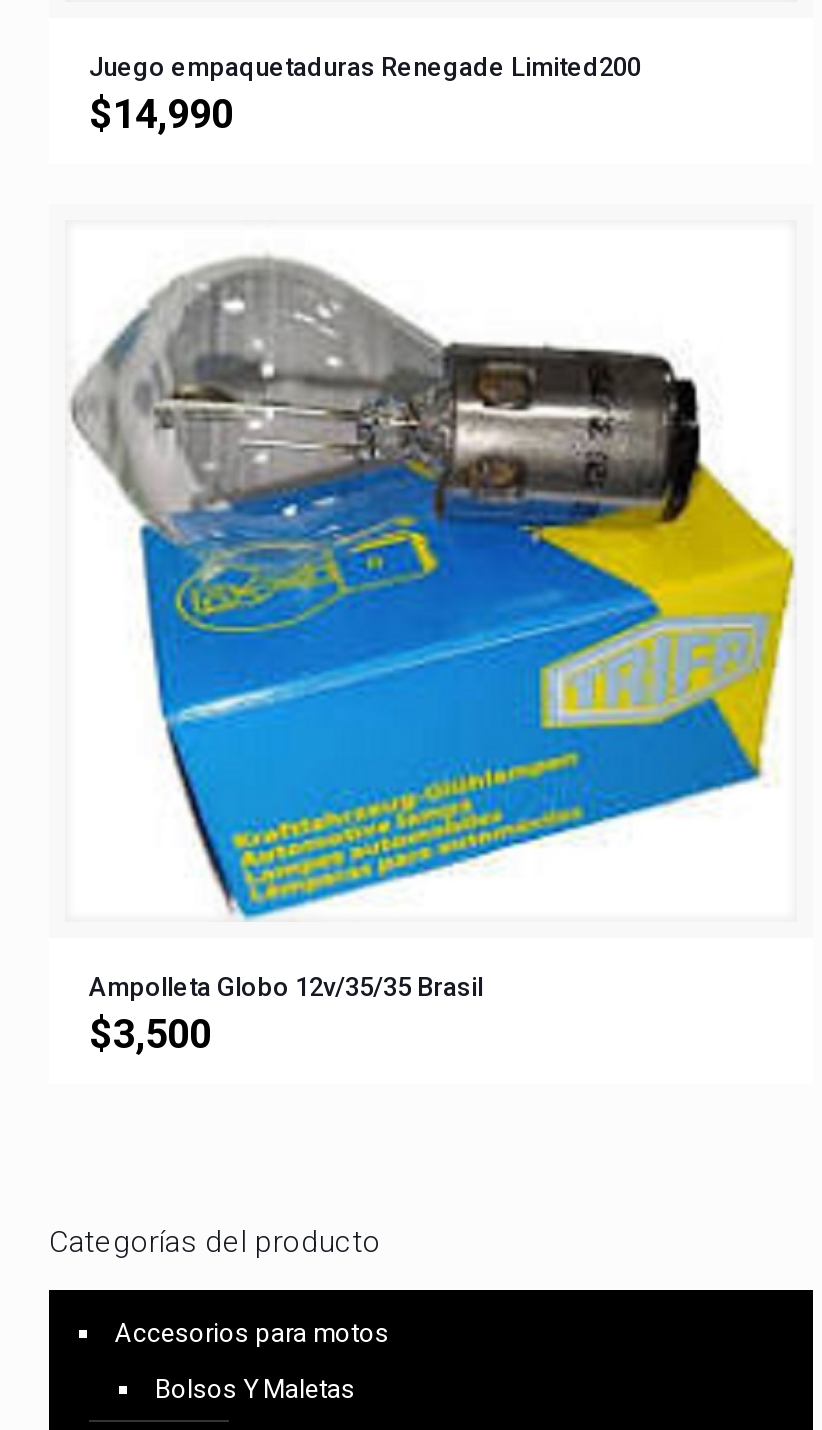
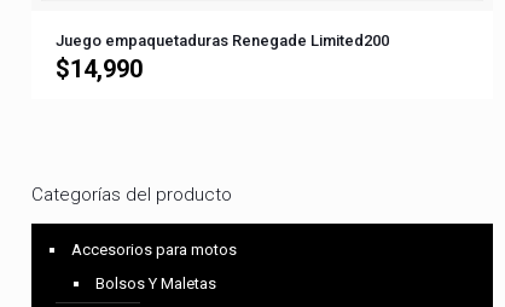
- [image]
- Ampolleta Globo 12v/35/35 Brasil
- $3,500
